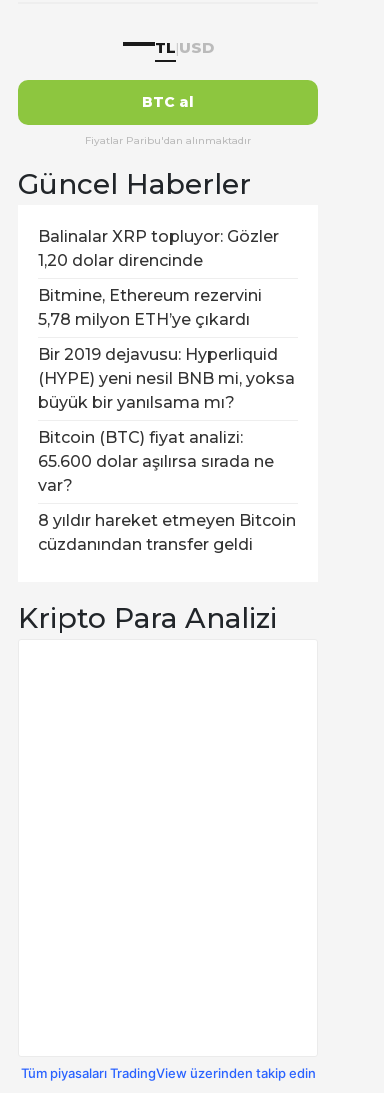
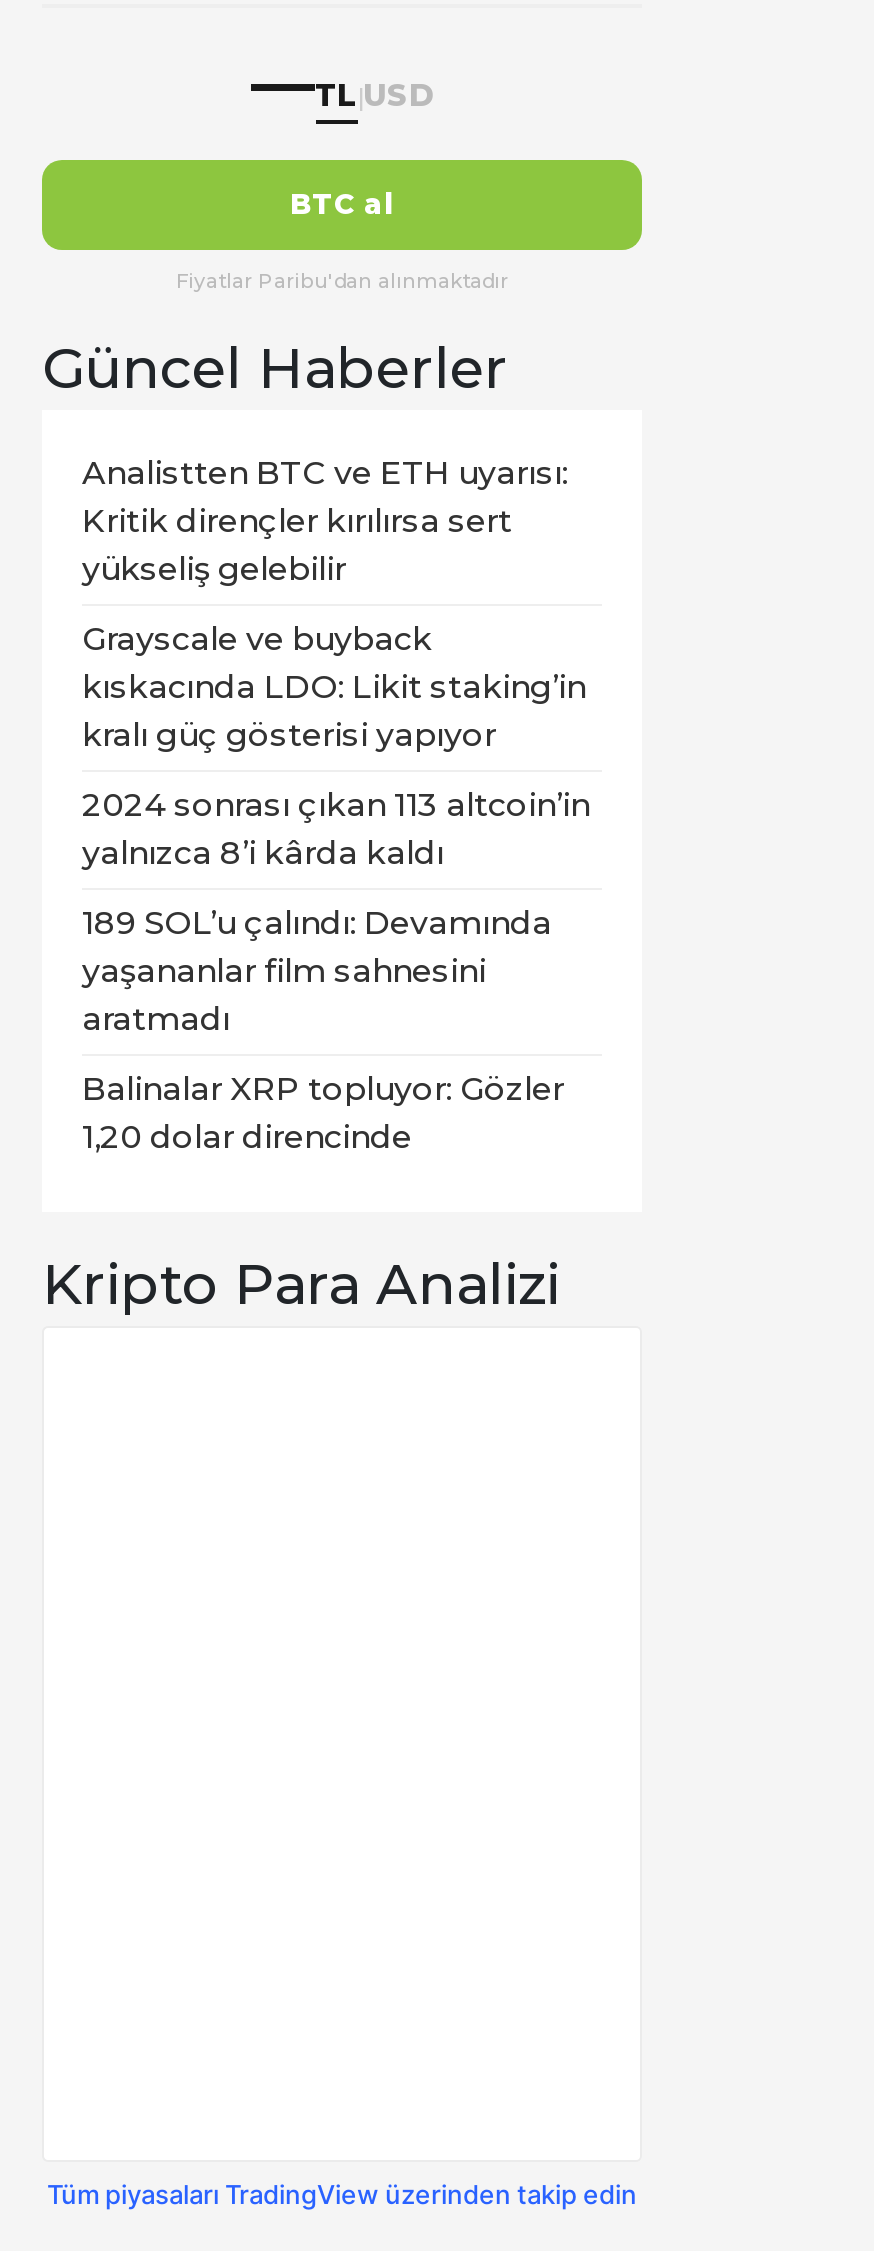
+ Analistten BTC ve ETH uyarısı:
+ Kritik dirençler kırılırsa sert
+ yükseliş gelebilir
+ Grayscale ve buyback
+ kıskacında LDO: Likit staking’in
+ kralı güç gösterisi yapıyor
+ 2024 sonrası çıkan 113 altcoin’in
+ yalnızca 8’i kârda kaldı
+ 189 SOL’u çalındı: Devamında
+ yaşananlar film sahnesini
+ aratmadı

moved down: Balinalar XRP topluyor: Gözler | 1,20 dolar direncinde

- Bitmine, Ethereum rezervini
- 5,78 milyon ETH’ye çıkardı
- Bir 2019 dejavusu: Hyperliquid
- (HYPE) yeni nesil BNB mi, yoksa
- büyük bir yanılsama mı?
- Bitcoin (BTC) fiyat analizi:
- 65.600 dolar aşılırsa sırada ne
- var?
- 8 yıldır hareket etmeyen Bitcoin
- cüzdanından transfer geldi
